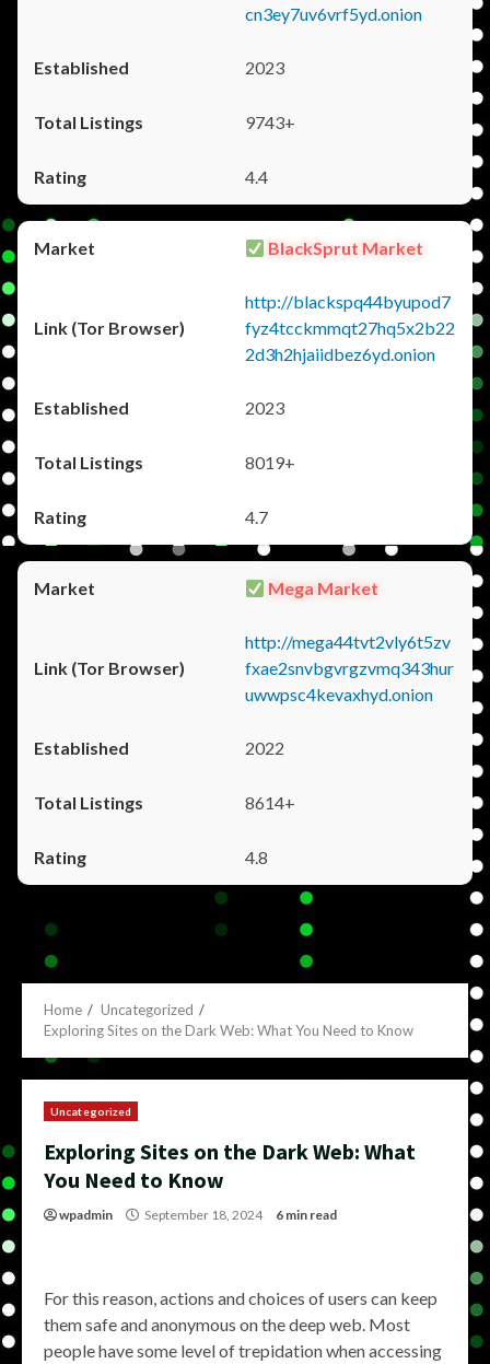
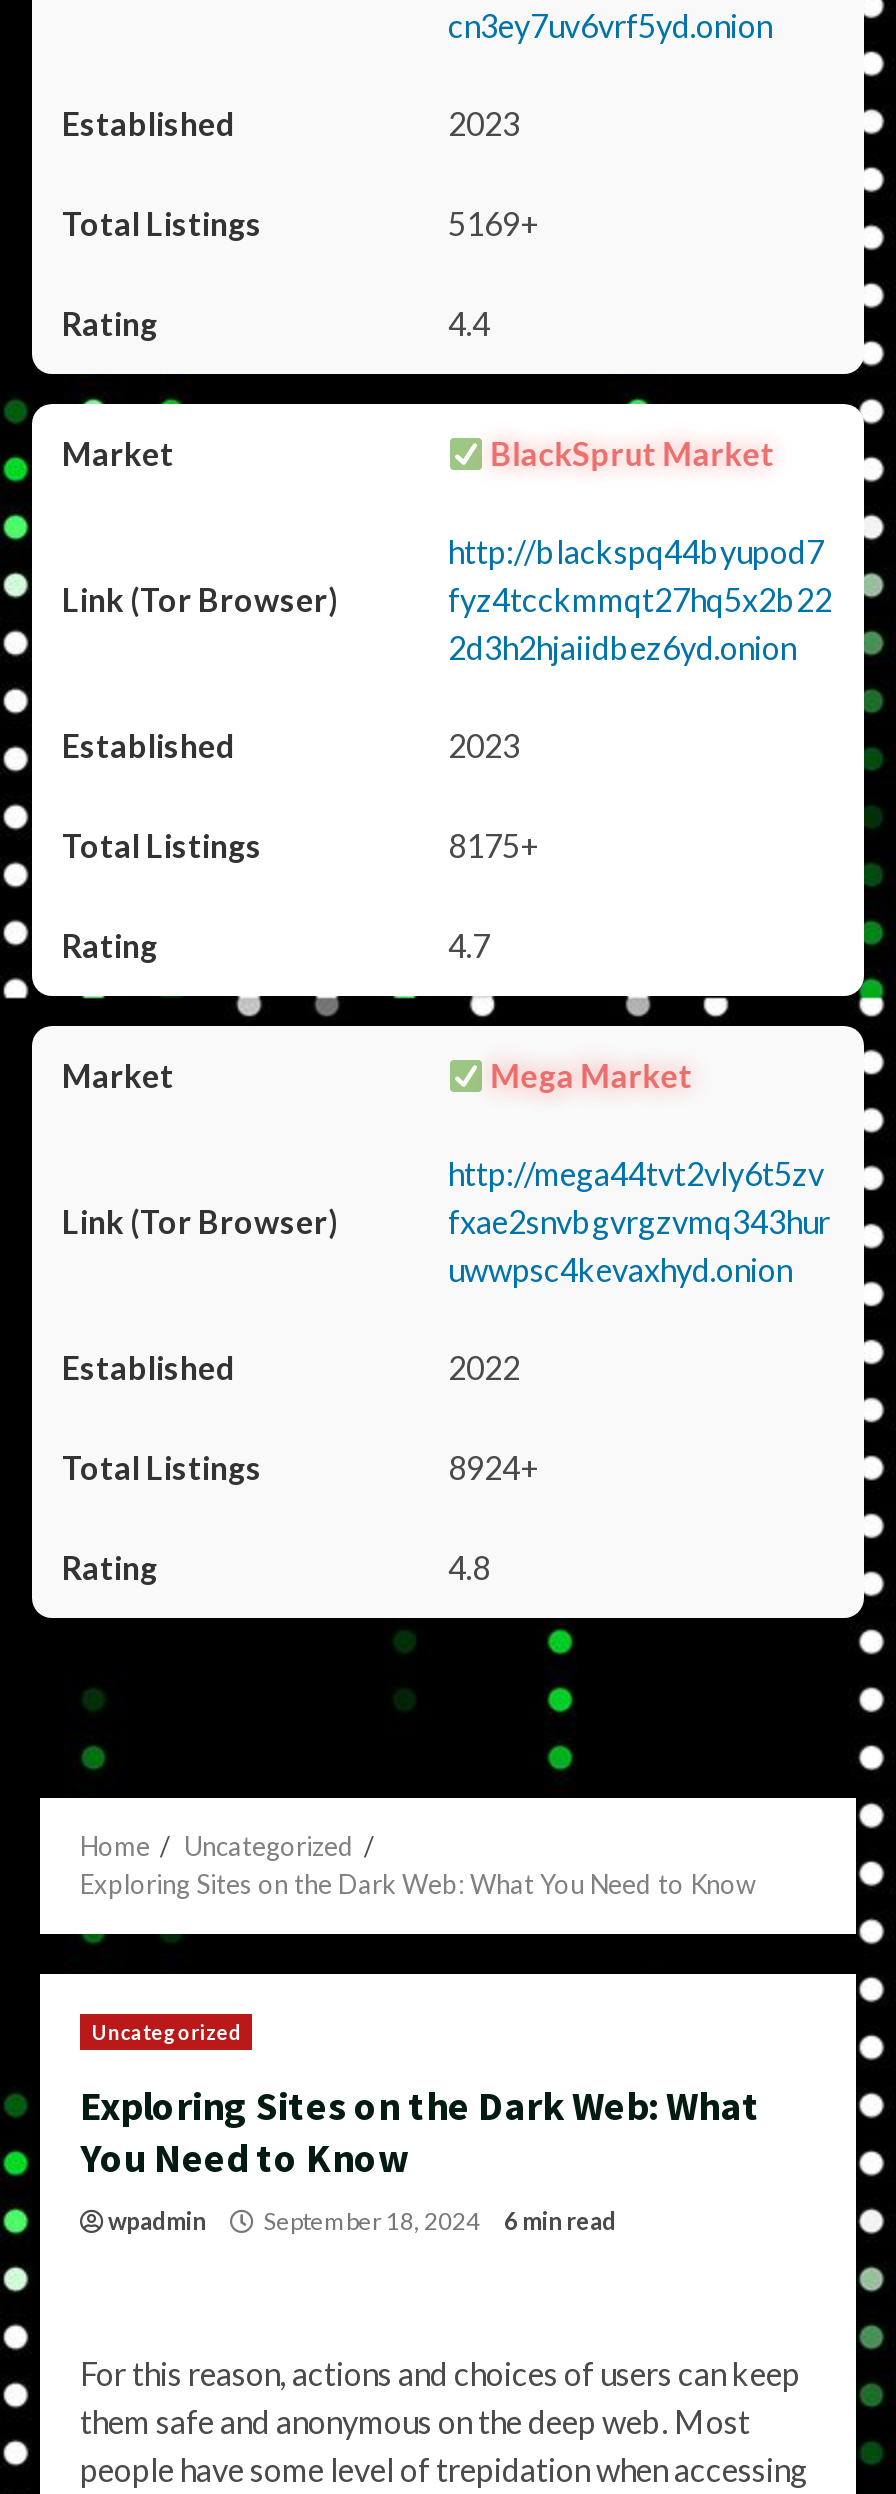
- 9743+
+ 5169+

- 8019+
+ 8175+

- 8614+
+ 8924+
